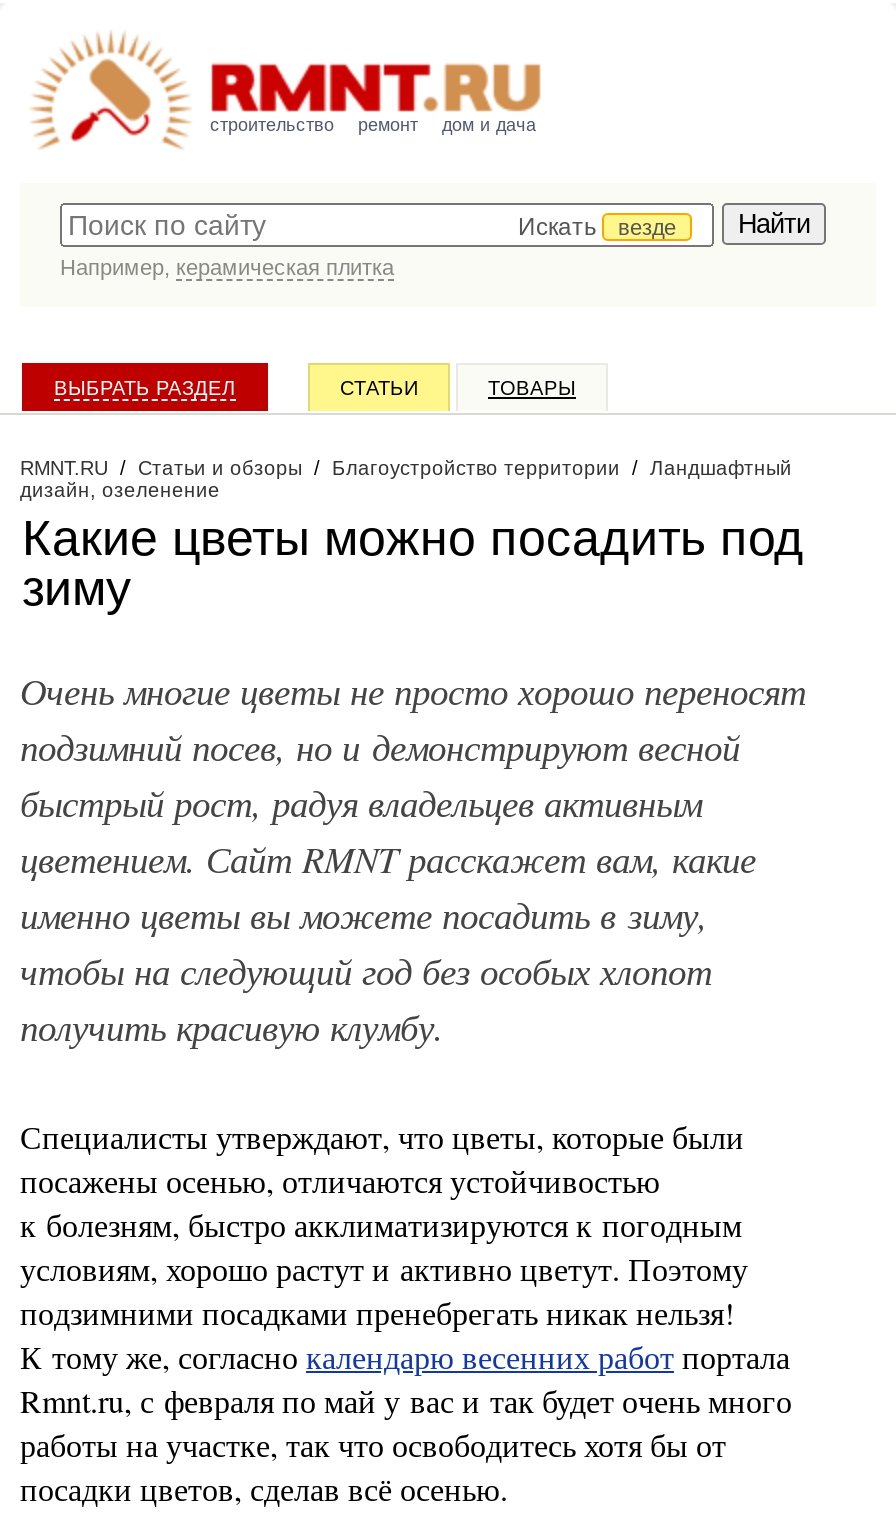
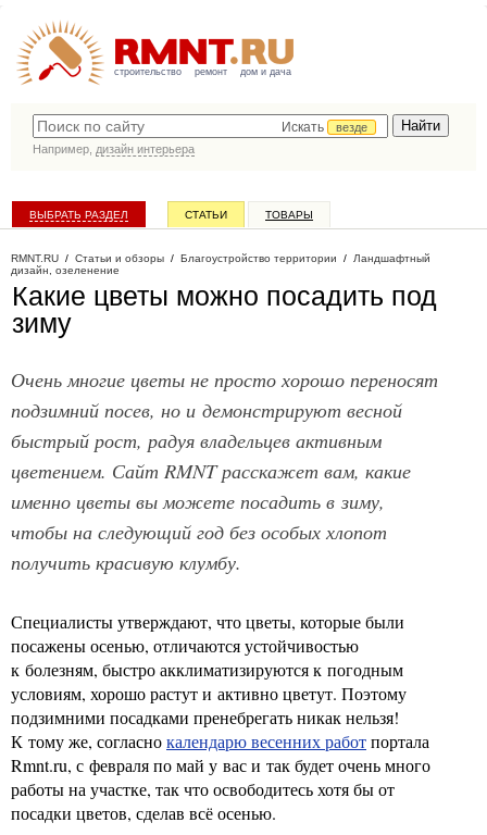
- Например, керамическая плитка
+ Например, дизайн интерьера
